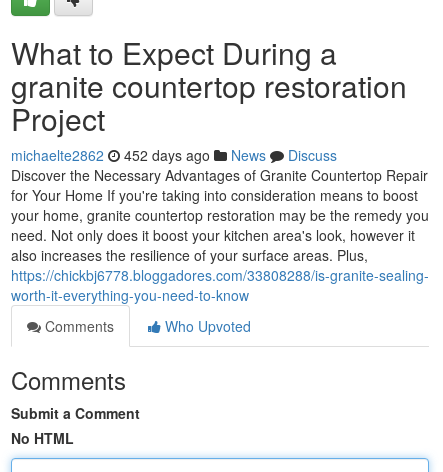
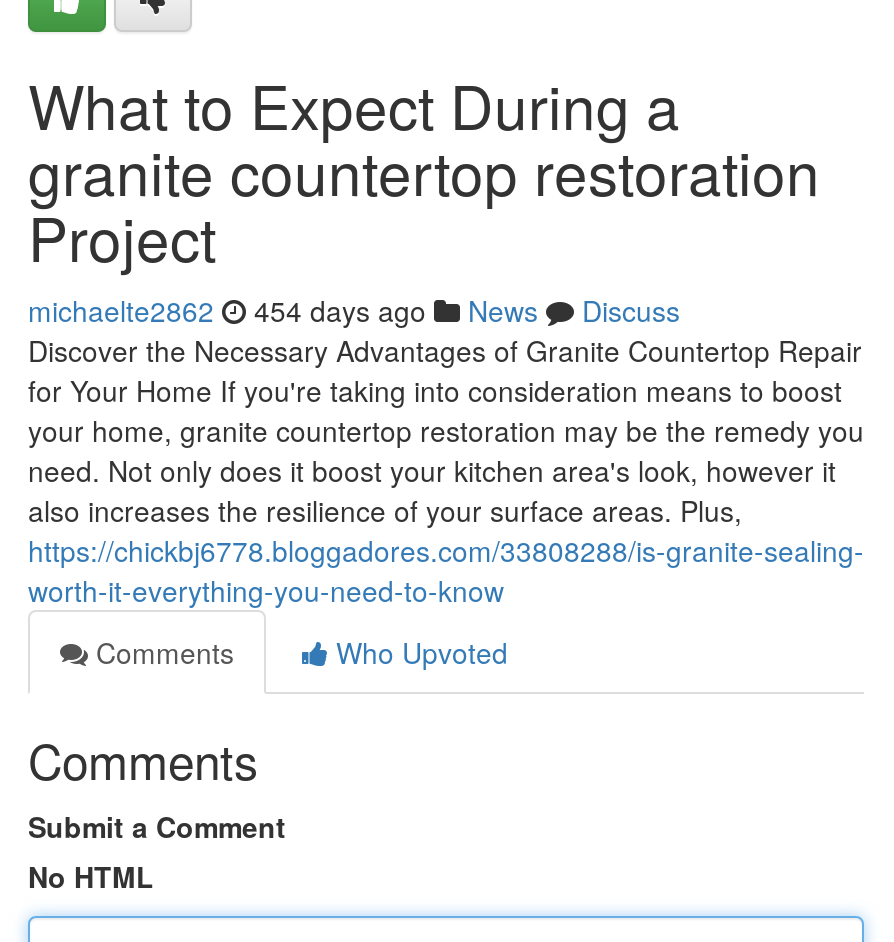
- michaelte2862 452 days ago News Discuss
+ michaelte2862 454 days ago News Discuss
